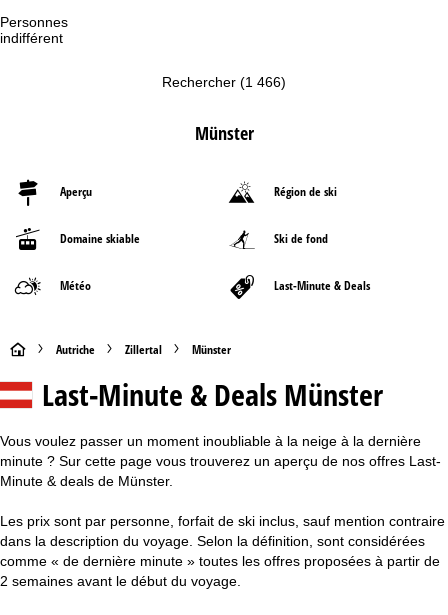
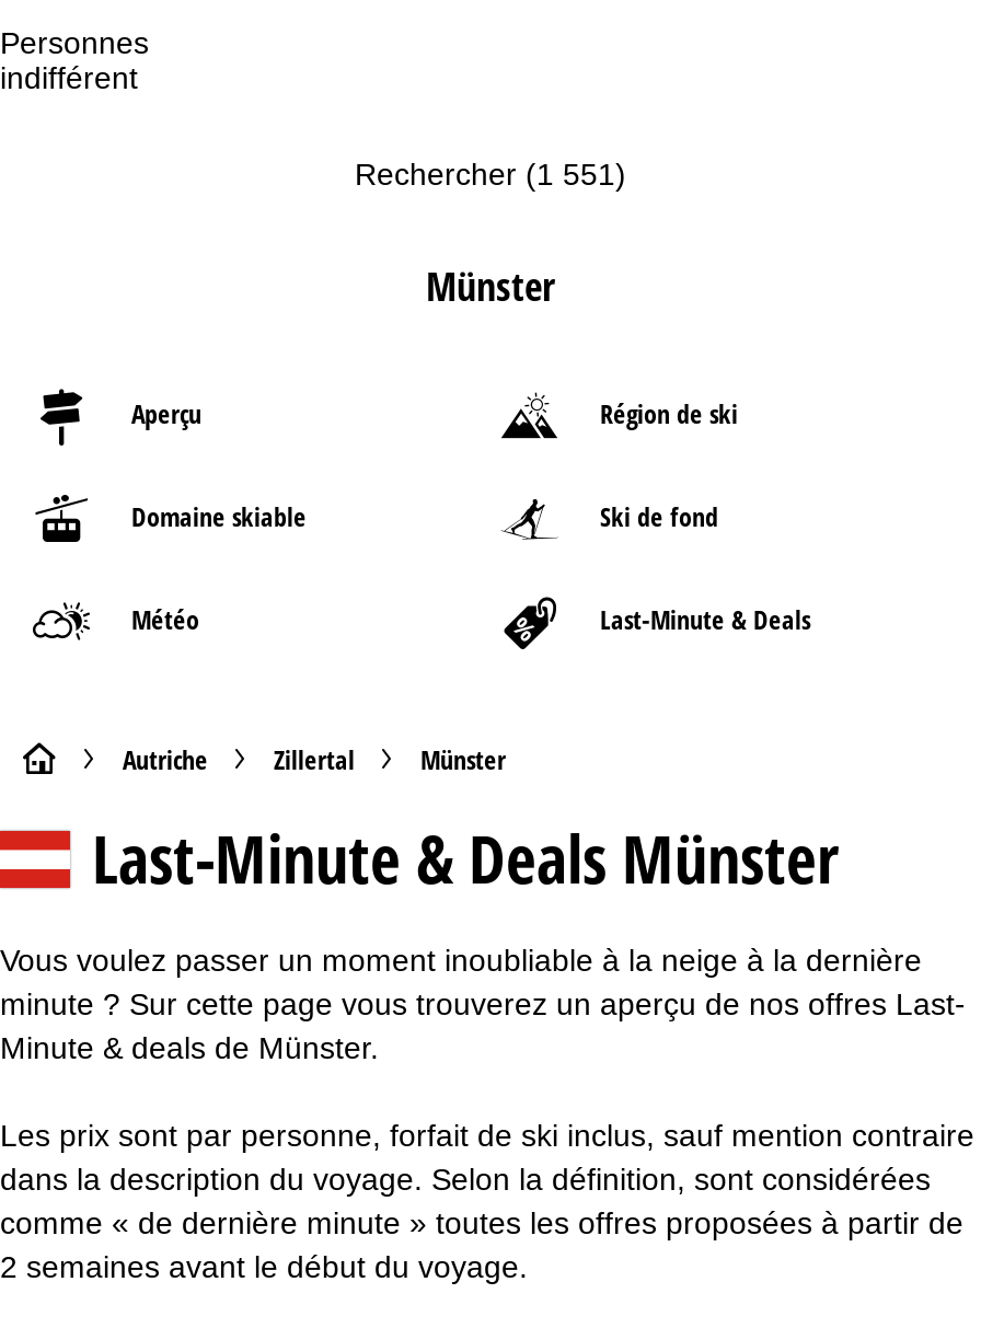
- Rechercher (1 466)
+ Rechercher (1 551)
